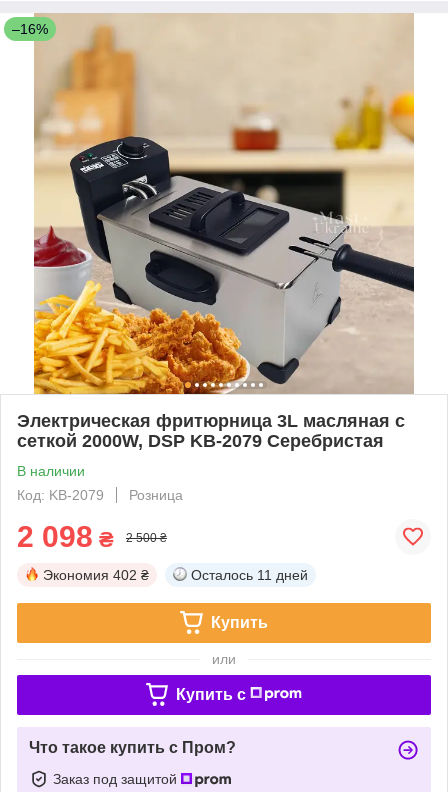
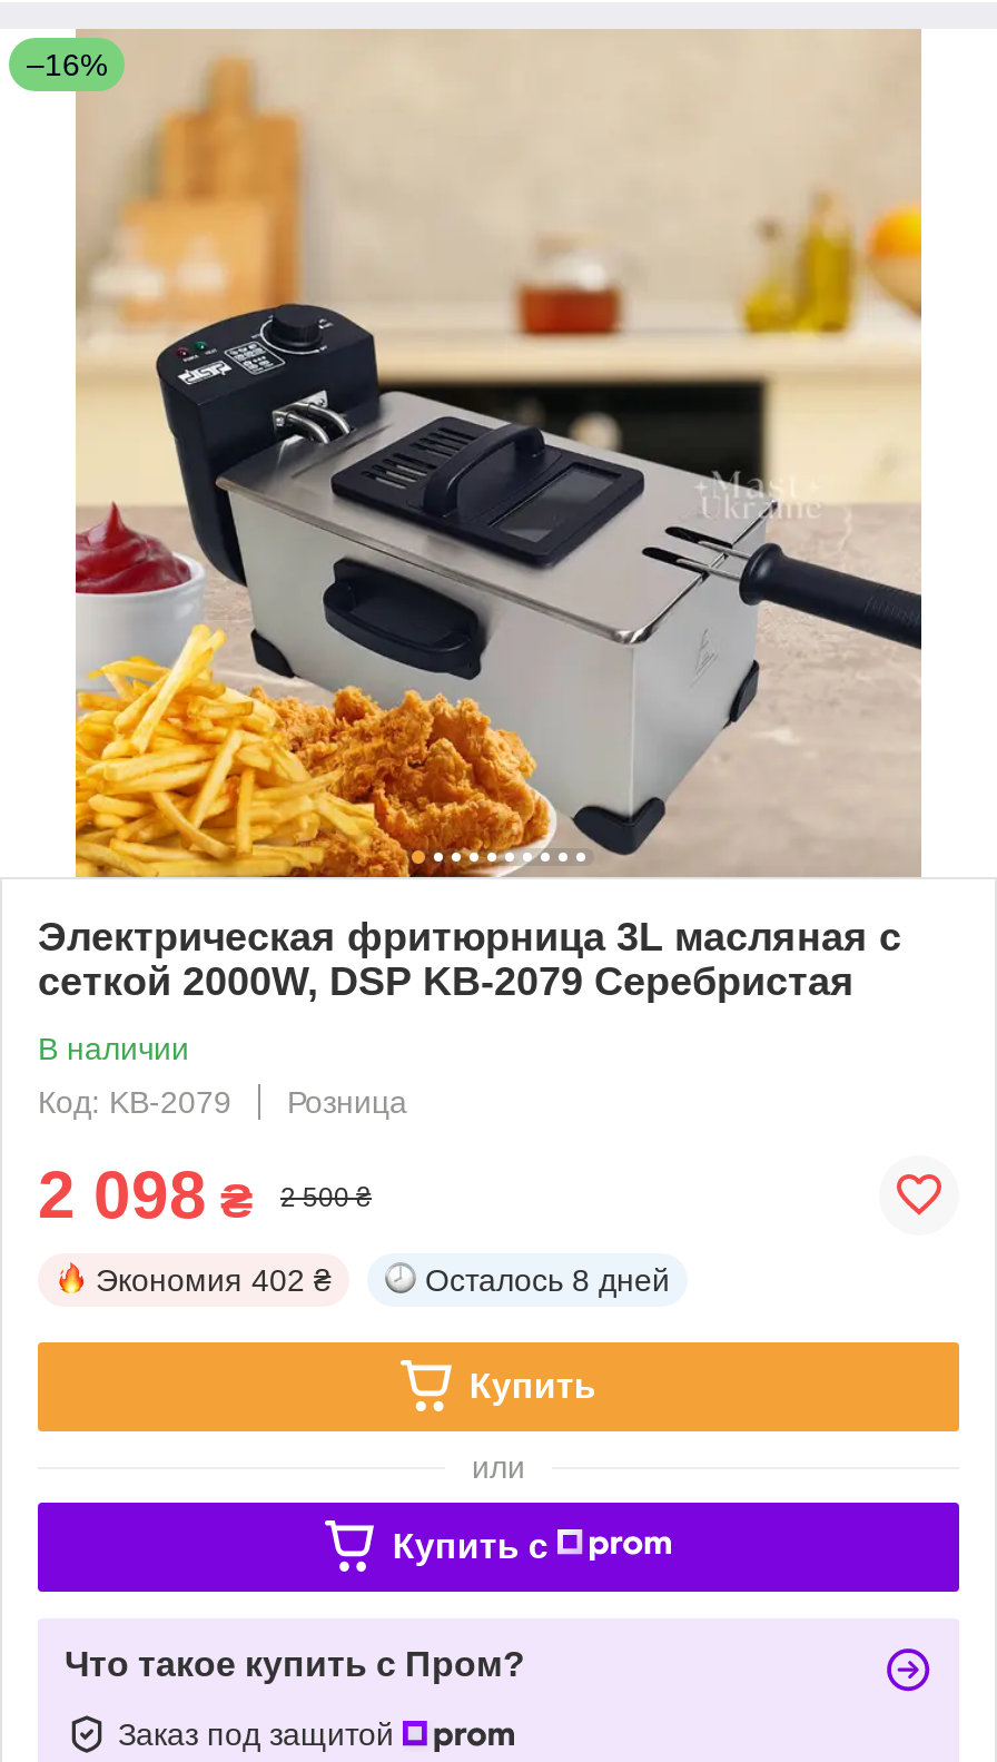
- Осталось 11 дней
+ Осталось 8 дней
